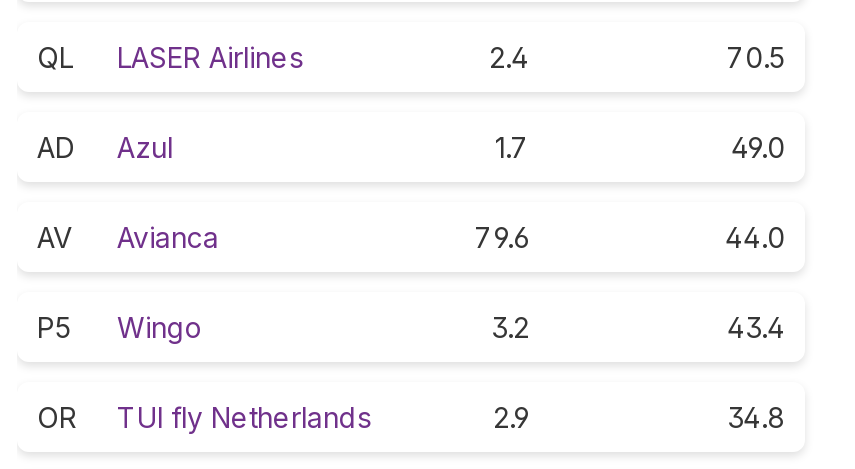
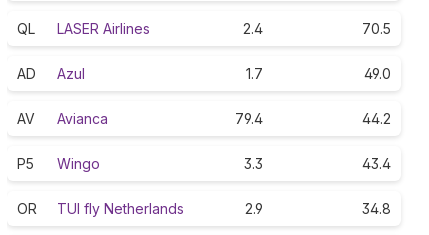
- 79.6
+ 79.4

- 44.0
+ 44.2

- 3.2
+ 3.3
